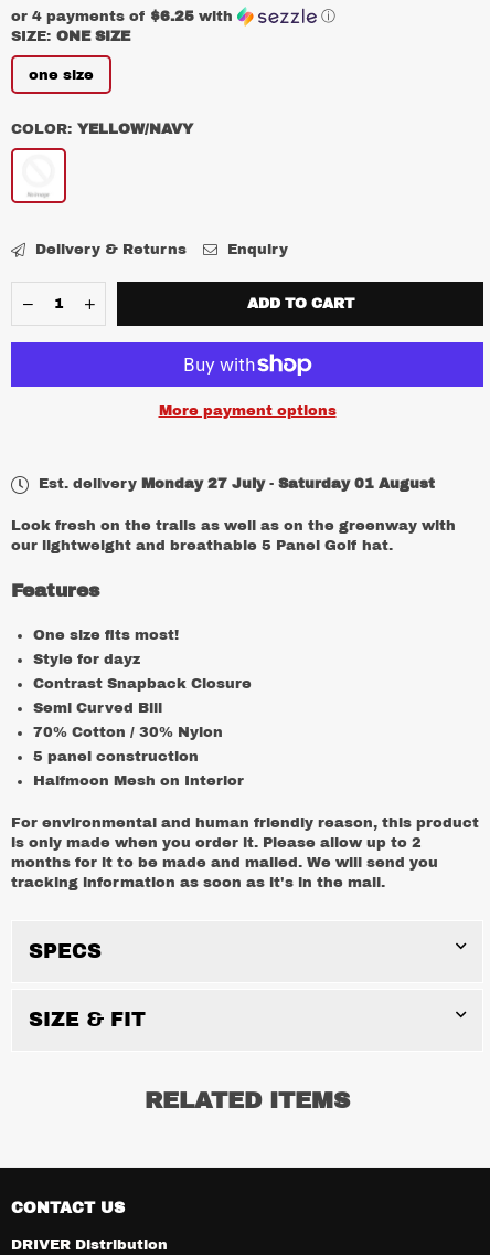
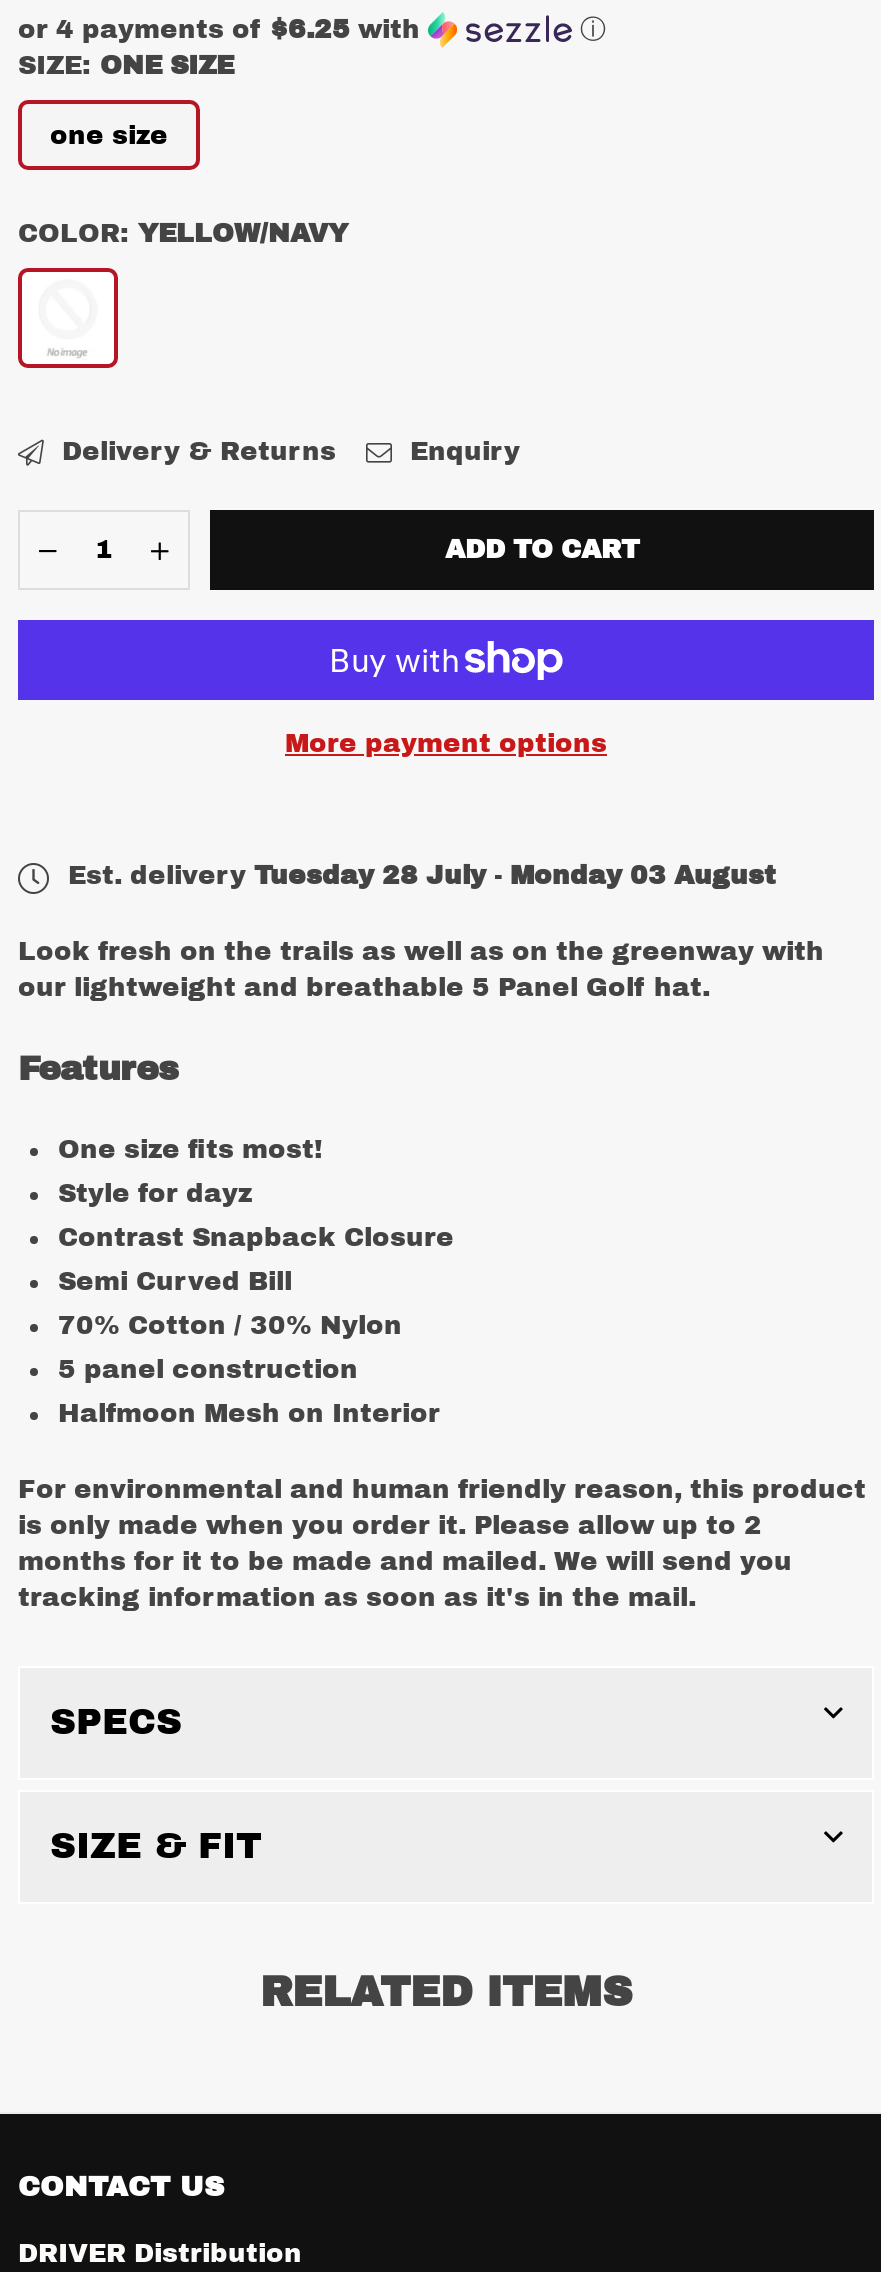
- Est. delivery Monday 27 July - Saturday 01 August
+ Est. delivery Tuesday 28 July - Monday 03 August
